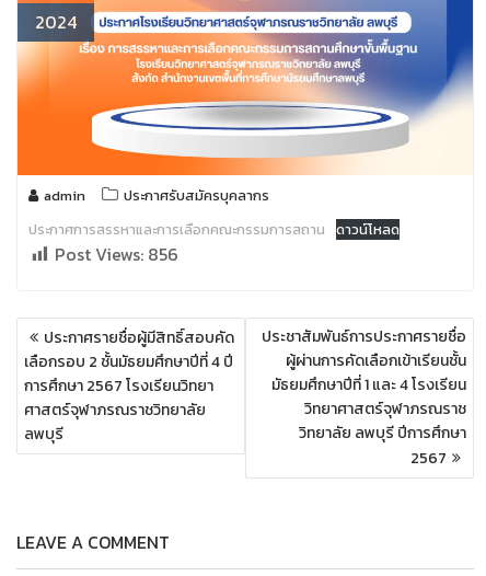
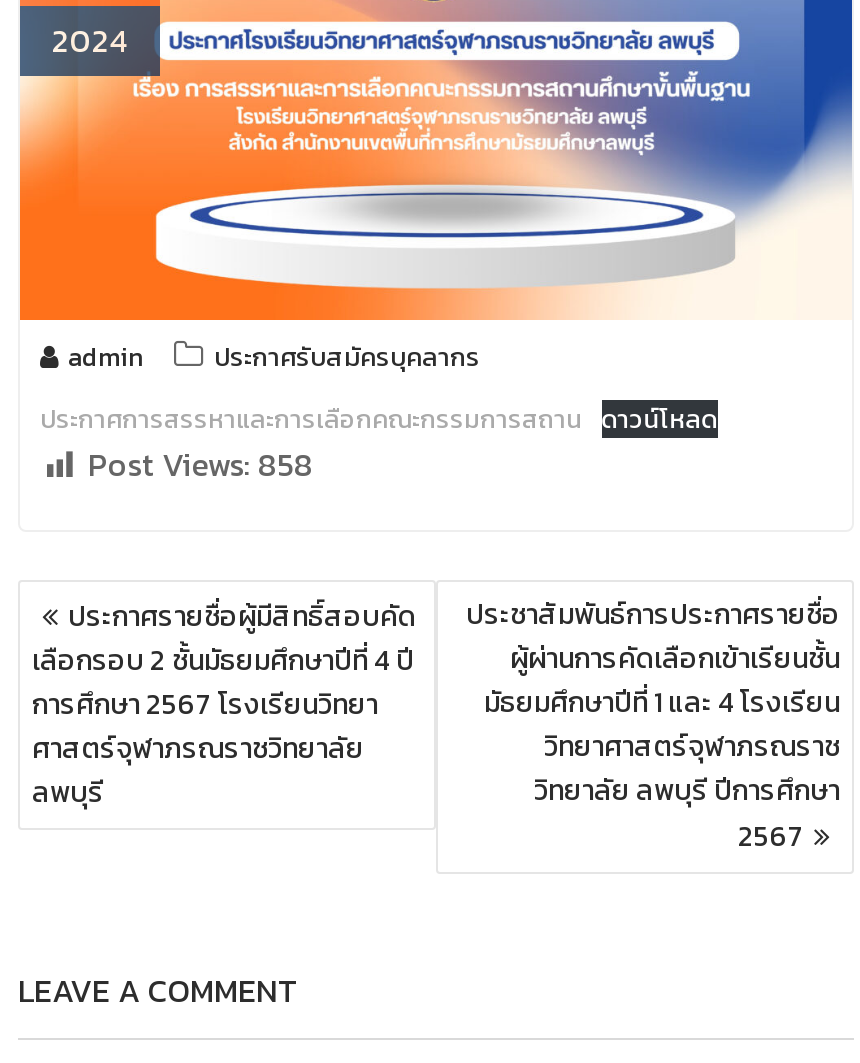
- Post Views: 856
+ Post Views: 858
